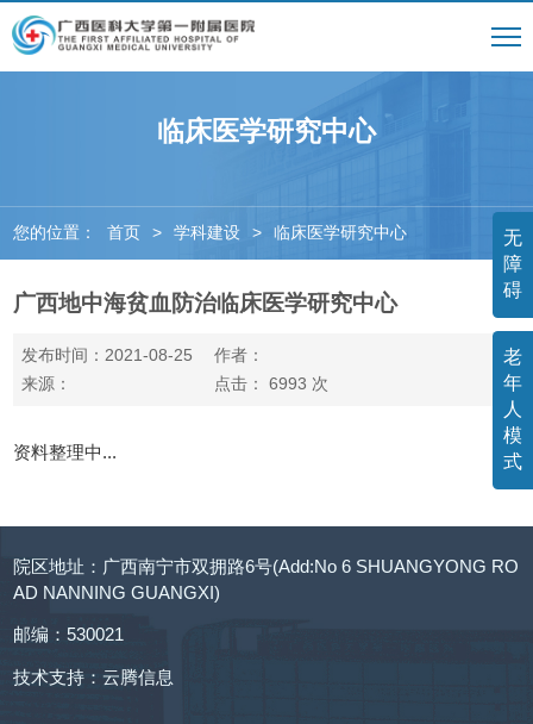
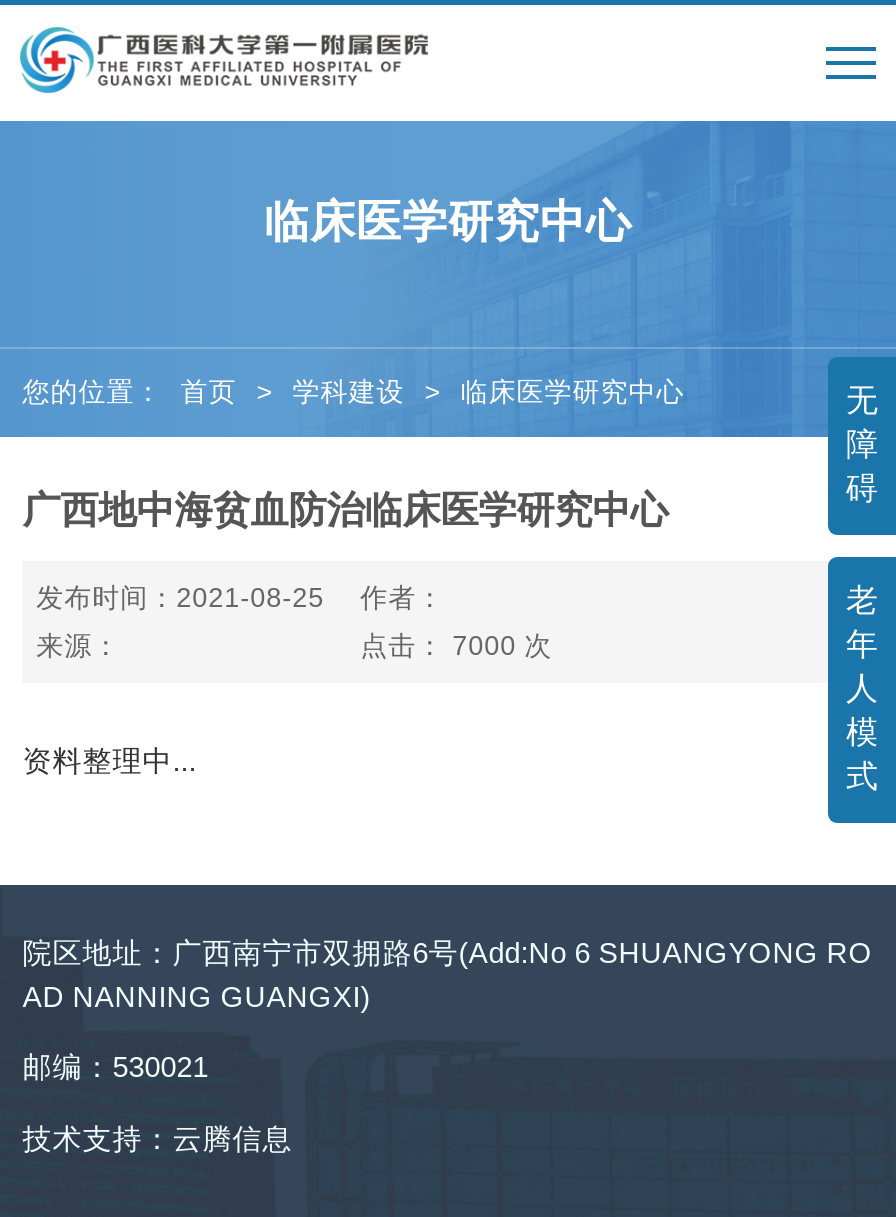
- 点击：6993次
+ 点击：7000次
